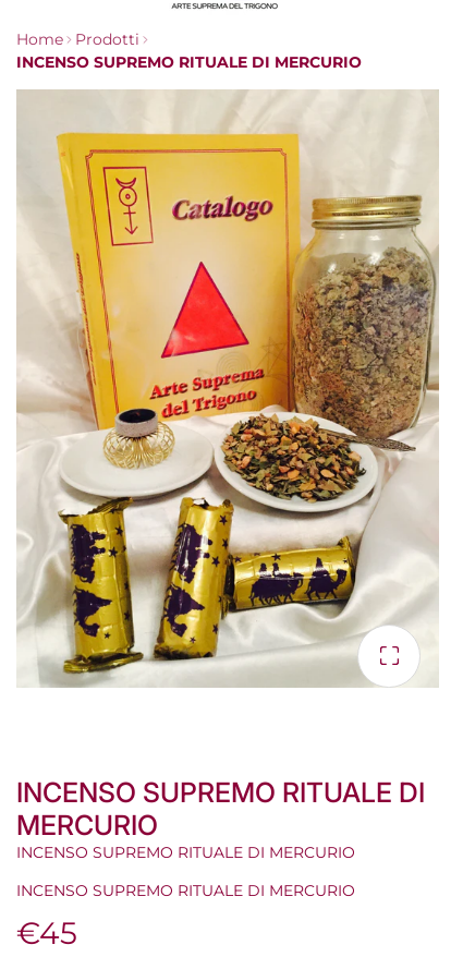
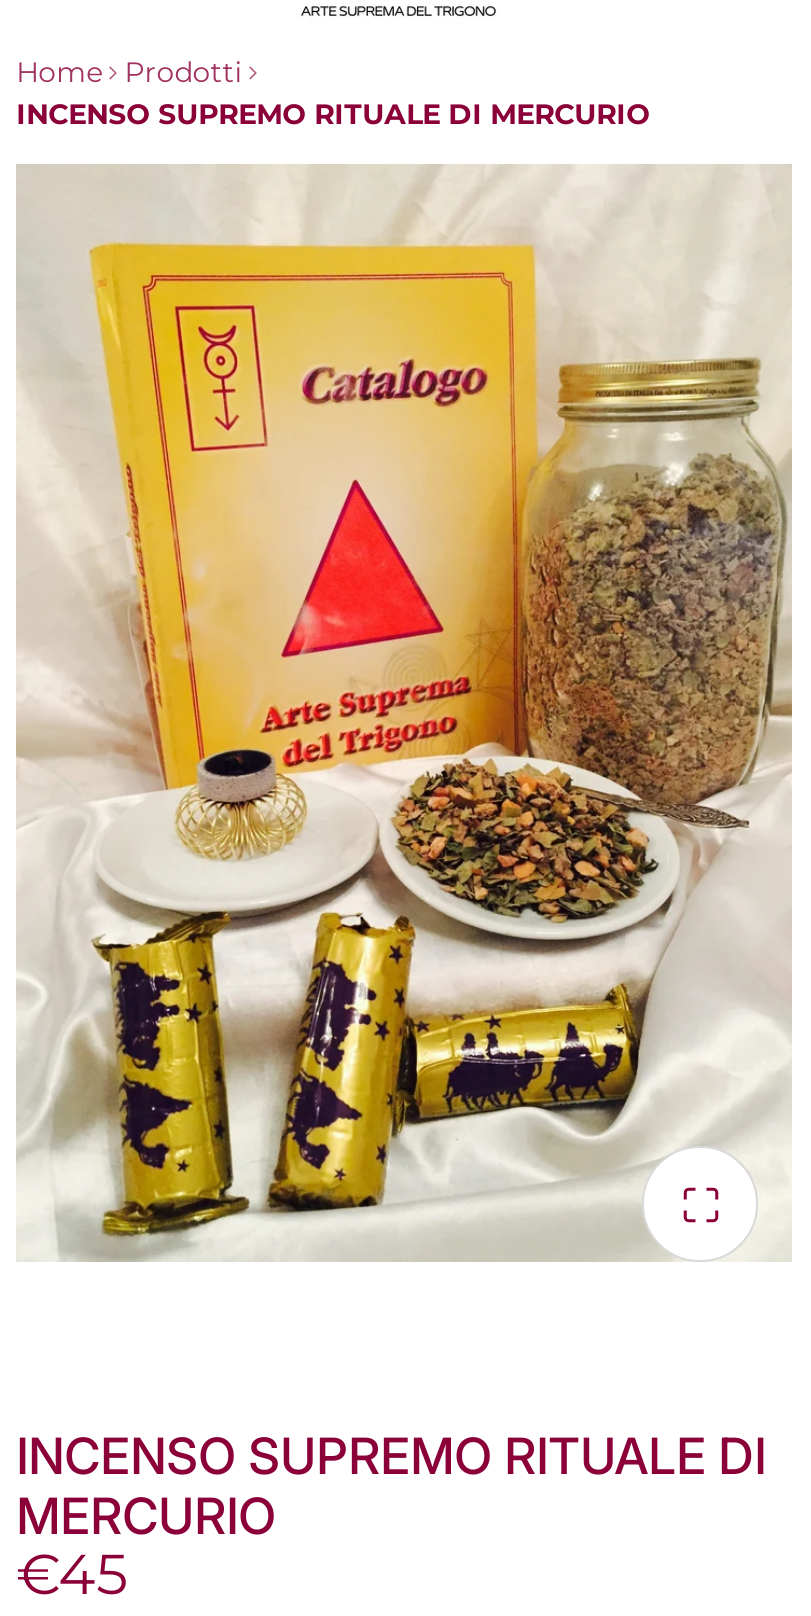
- INCENSO SUPREMO RITUALE DI MERCURIO
- INCENSO SUPREMO RITUALE DI MERCURIO
